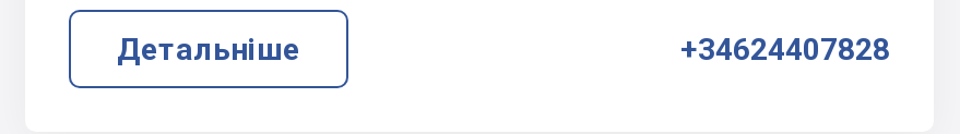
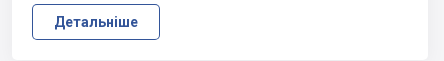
- +34624407828
